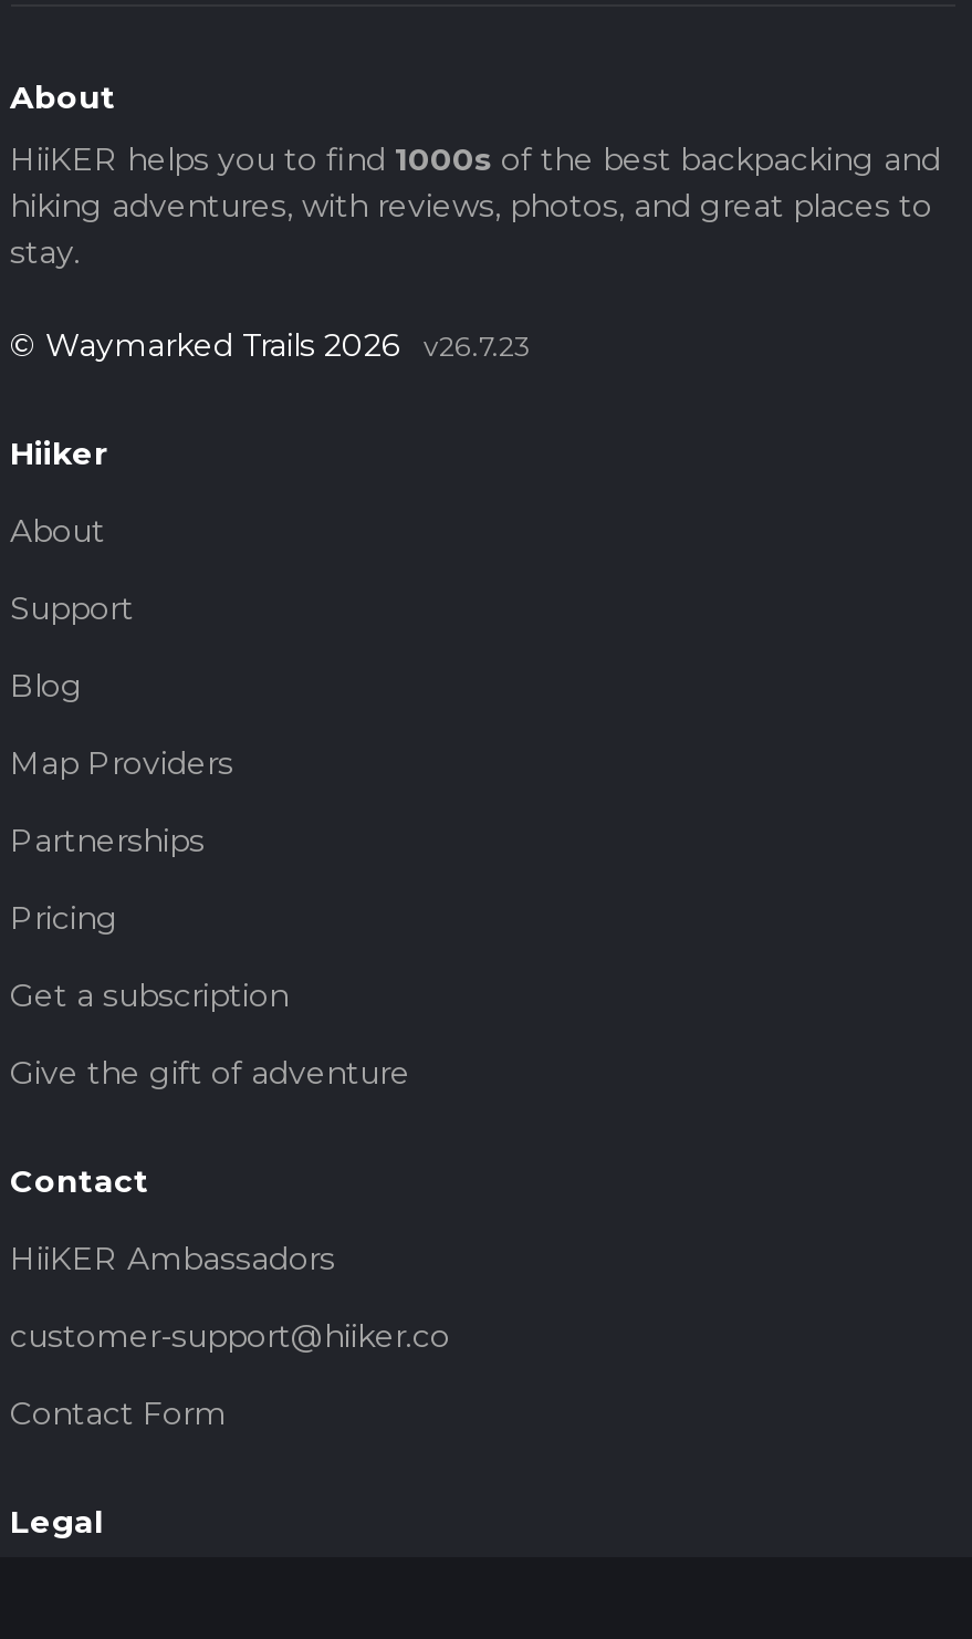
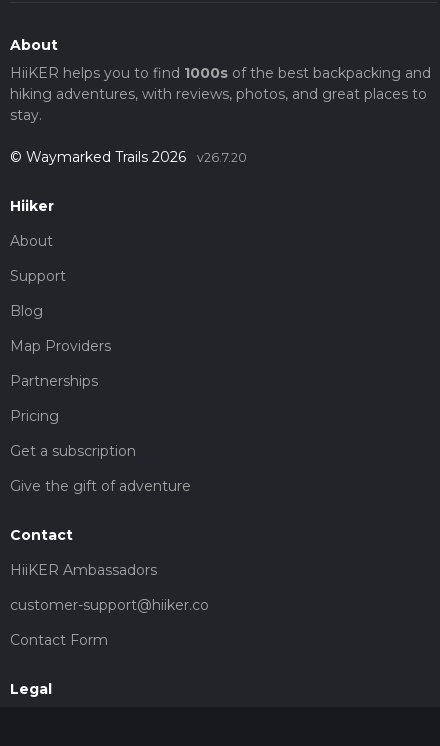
- © Waymarked Trails 2026 v26.7.23
+ © Waymarked Trails 2026 v26.7.20
